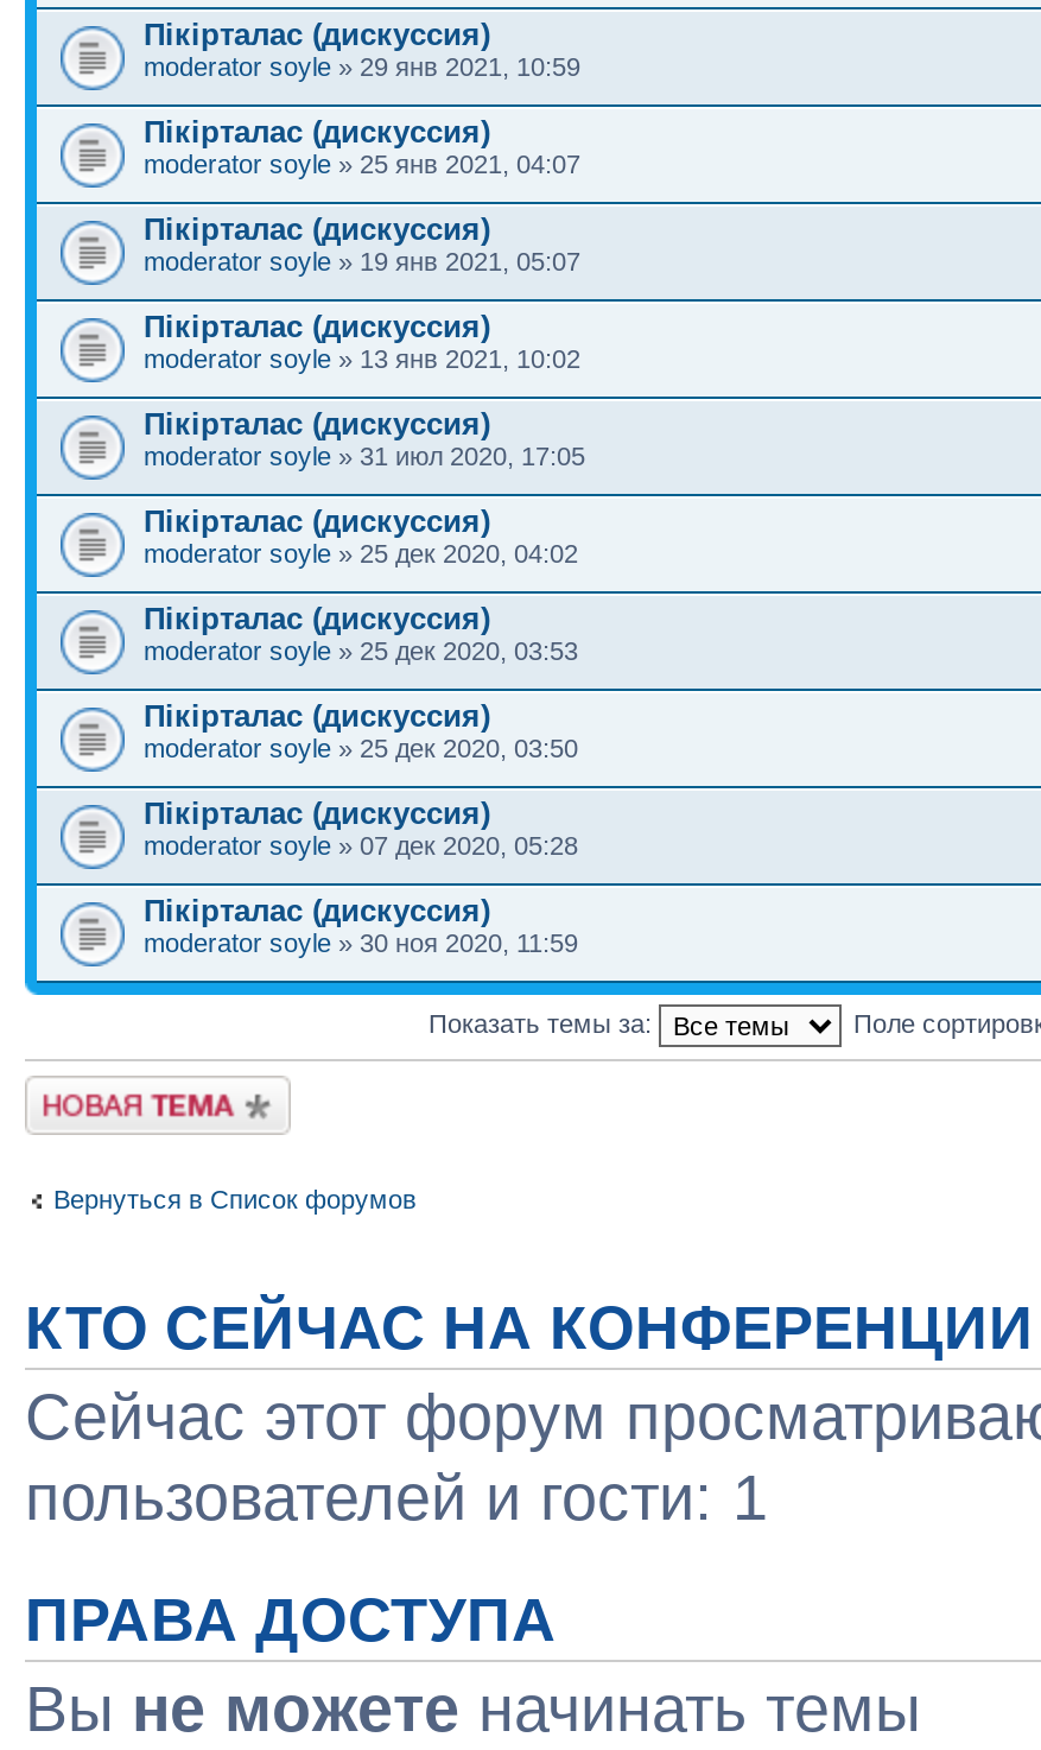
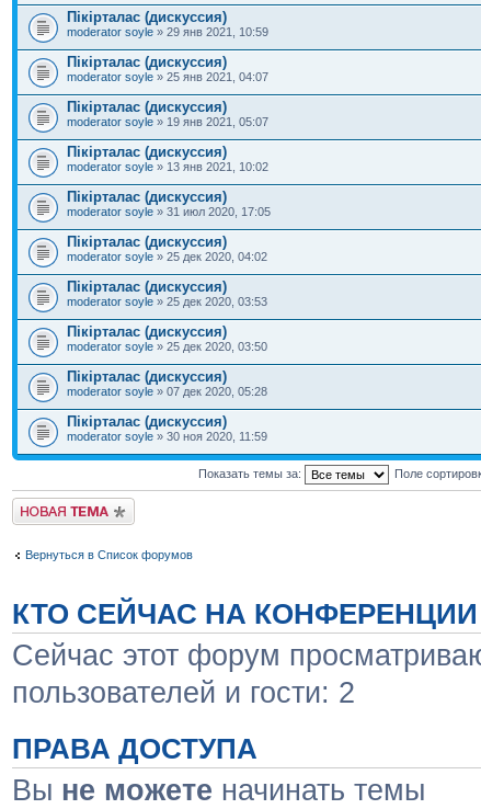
- пользователей и гости: 1
+ пользователей и гости: 2
